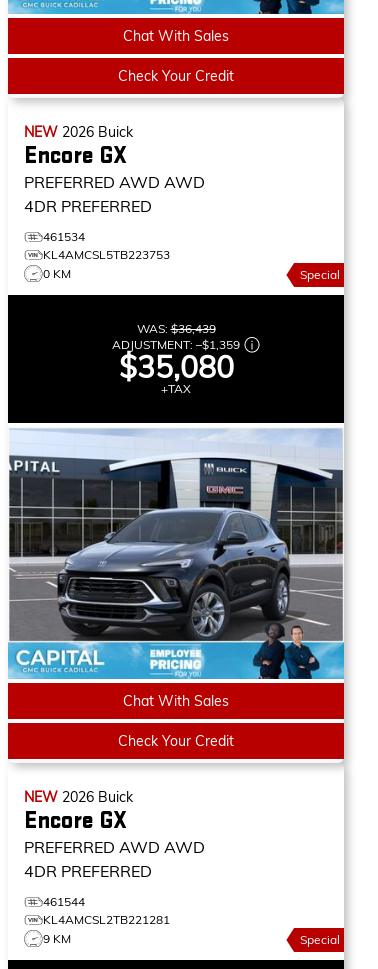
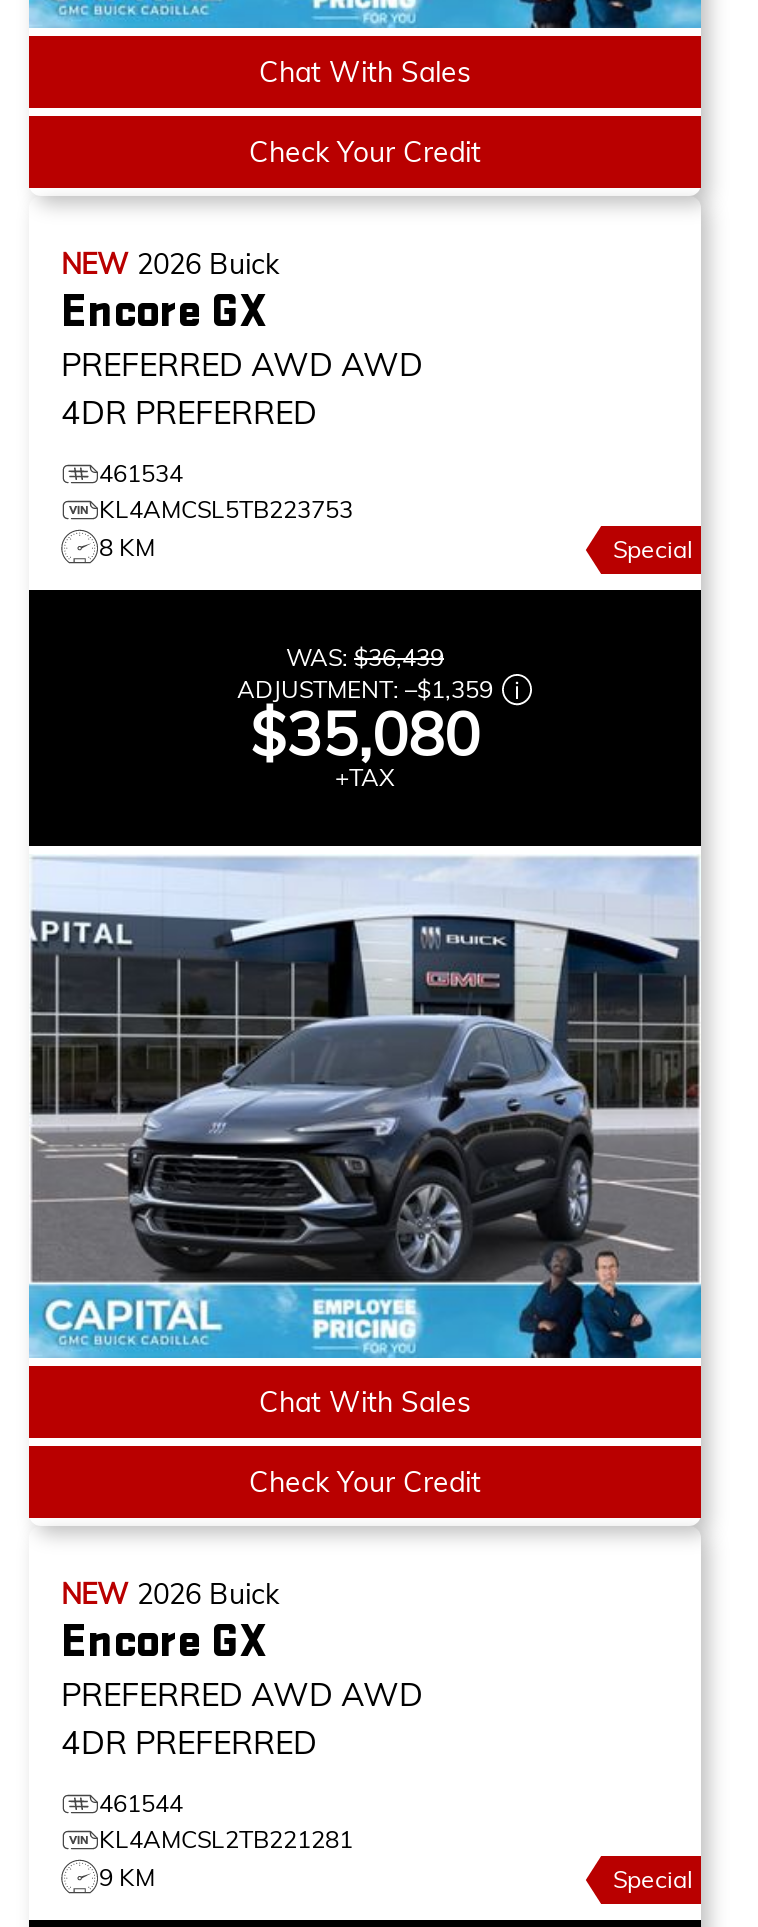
- 0 KM
+ 8 KM
